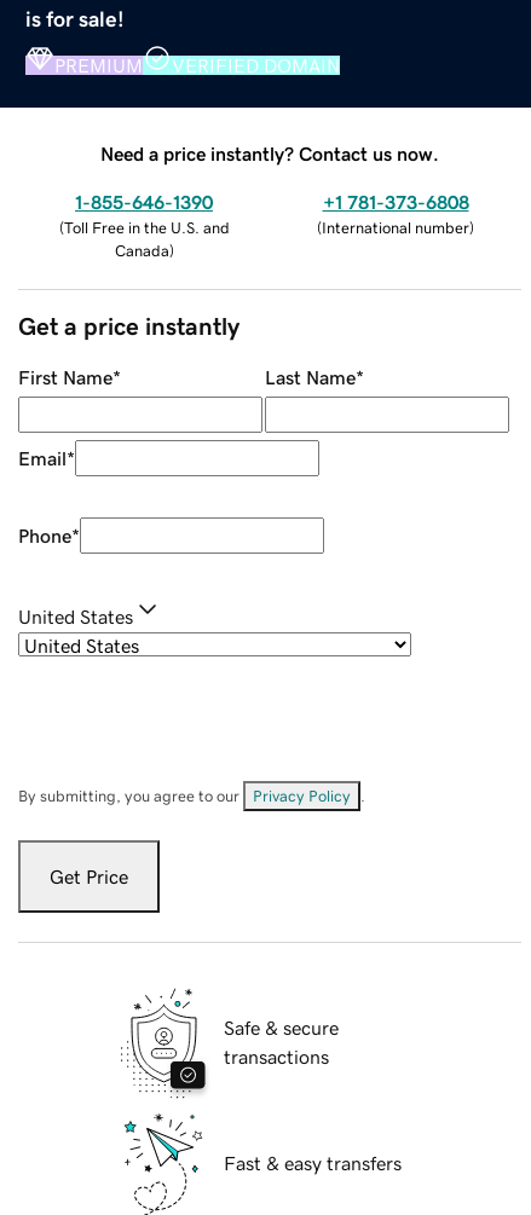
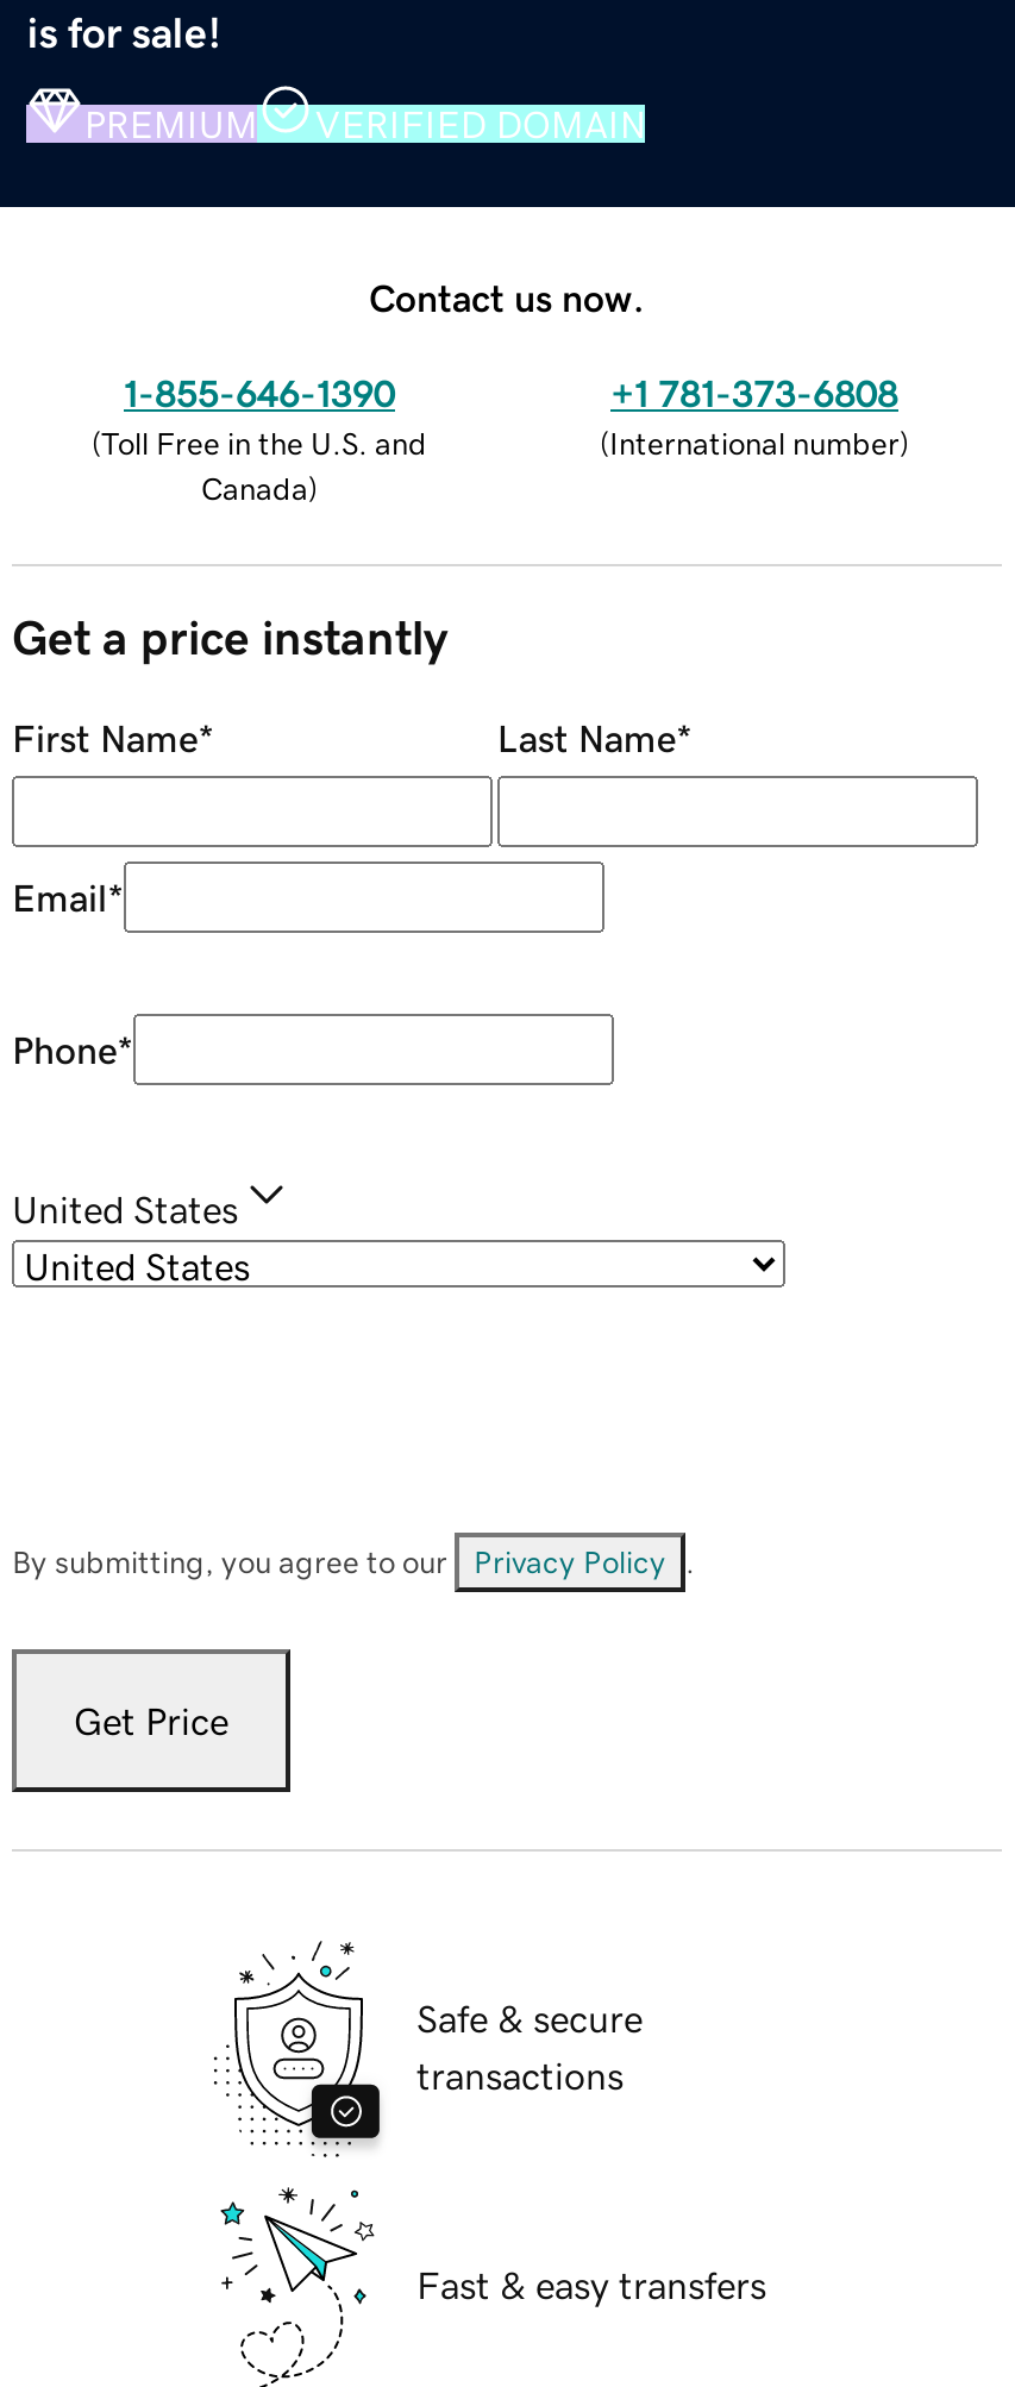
- Need a price instantly? Contact us now.
+ Contact us now.
